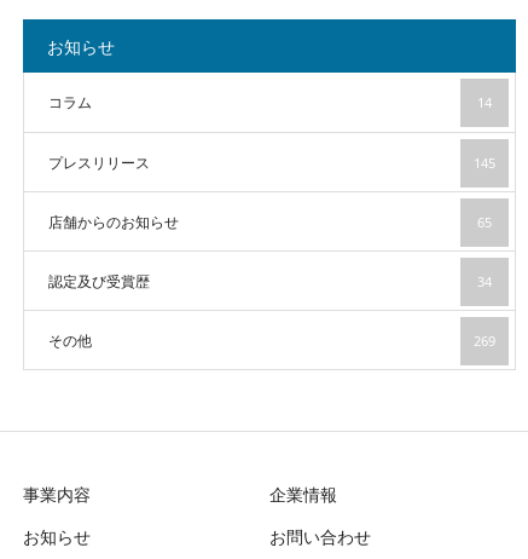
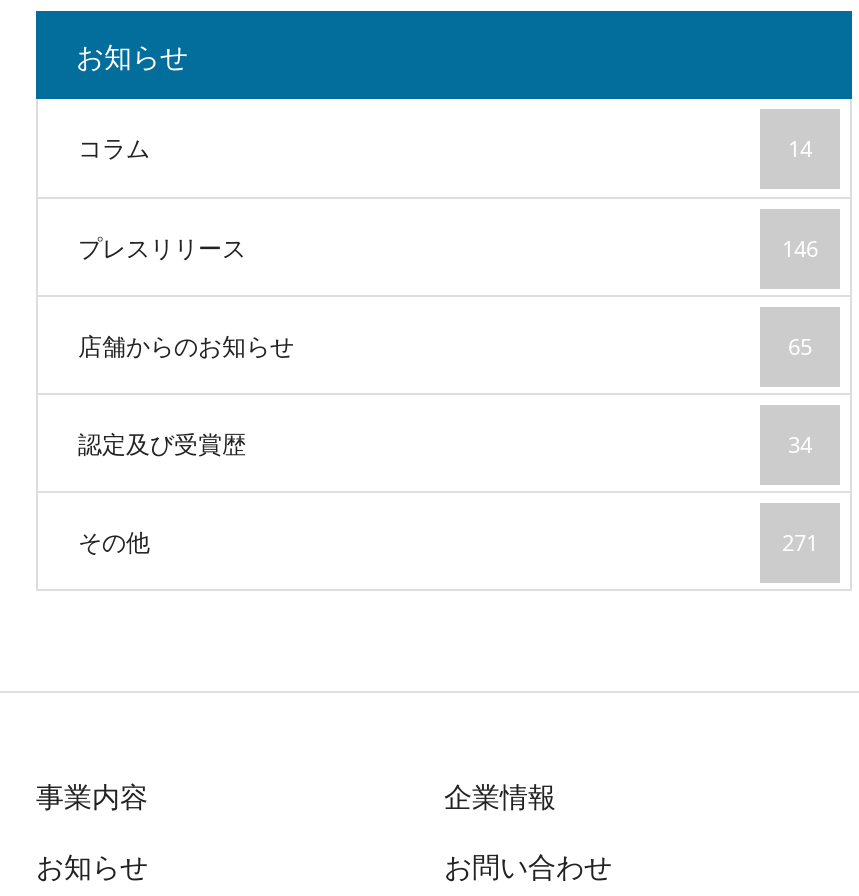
- 145
+ 146

- 269
+ 271
